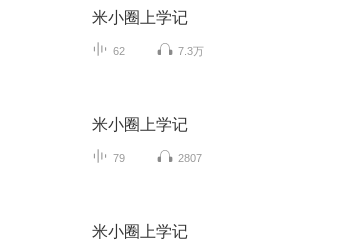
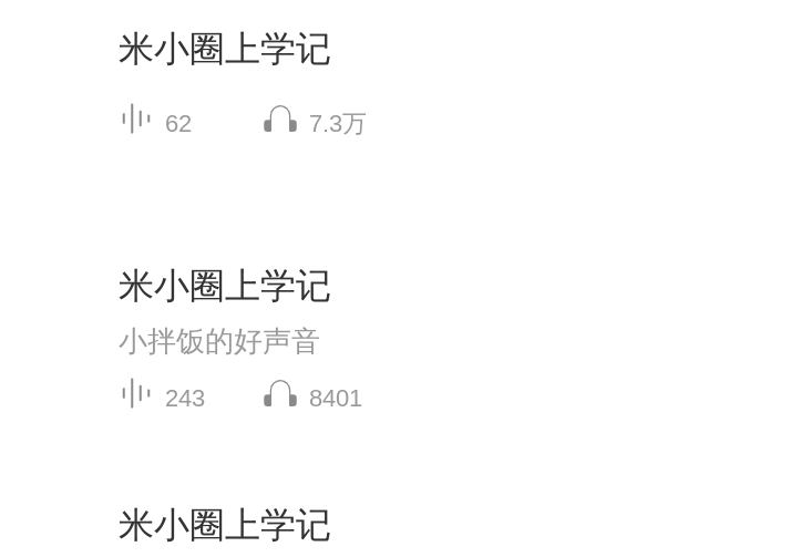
- 79
- 2807
+ 小拌饭的好声音
+ 243
+ 8401
